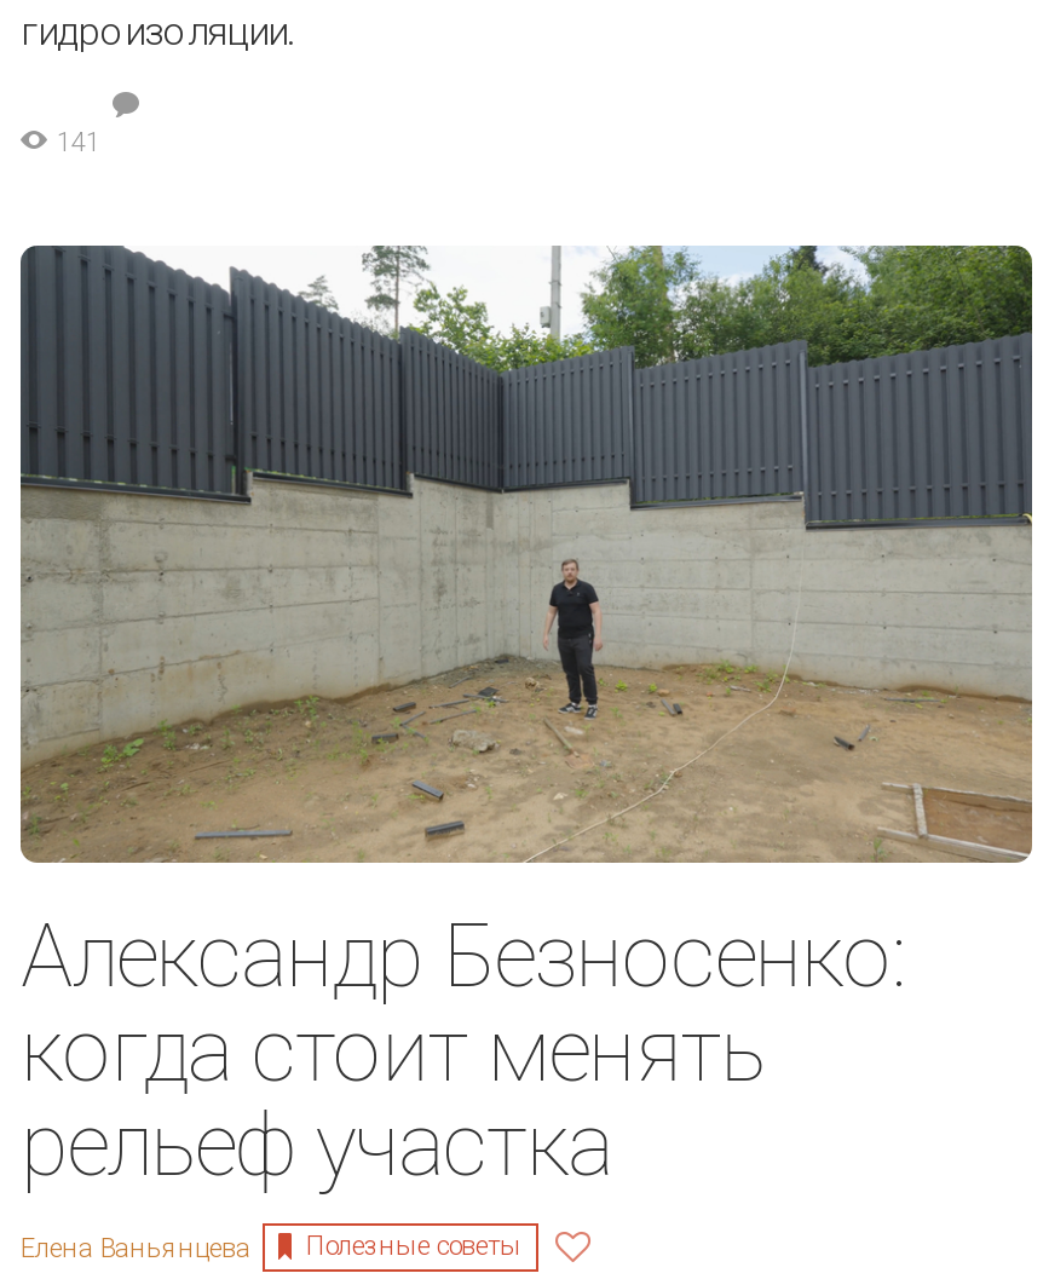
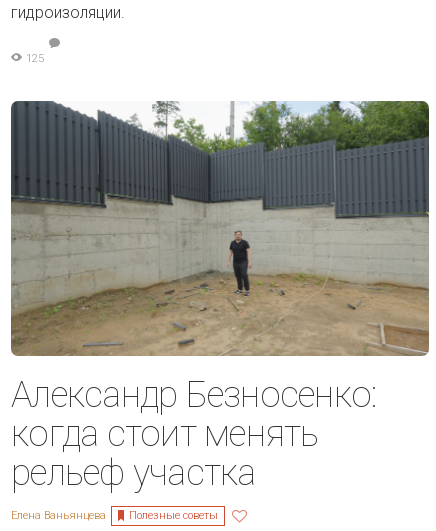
- 141
+ 125
